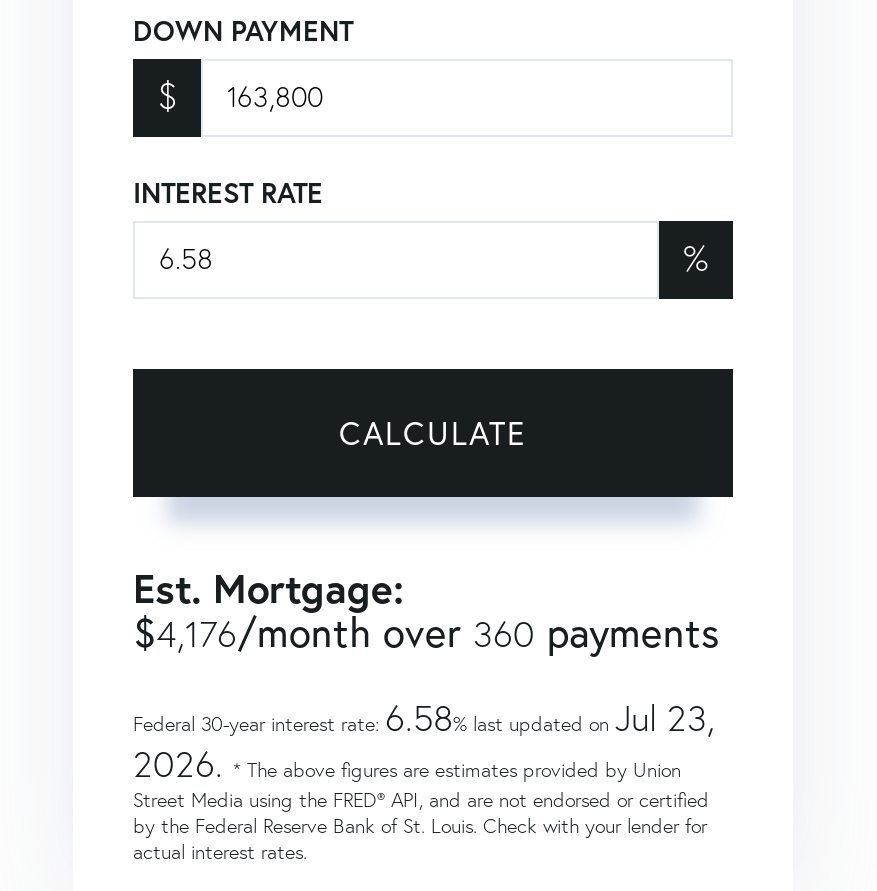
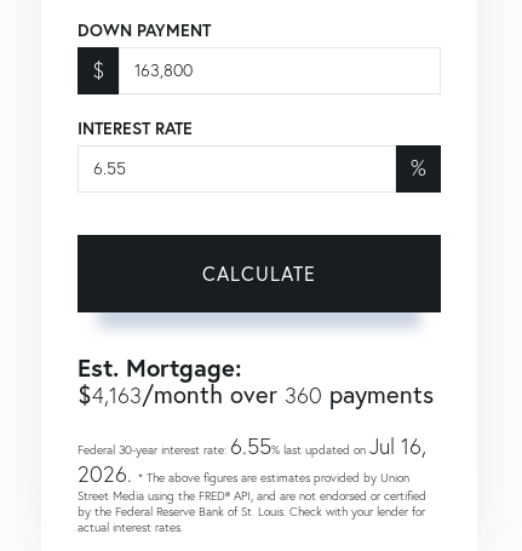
- $4,176/month over 360 payments
+ $4,163/month over 360 payments

- Federal 30-year interest rate: 6.58% last updated on Jul 23,
+ Federal 30-year interest rate: 6.55% last updated on Jul 16,
